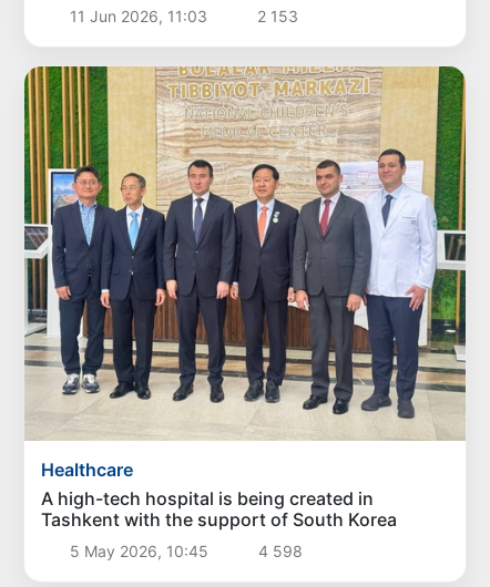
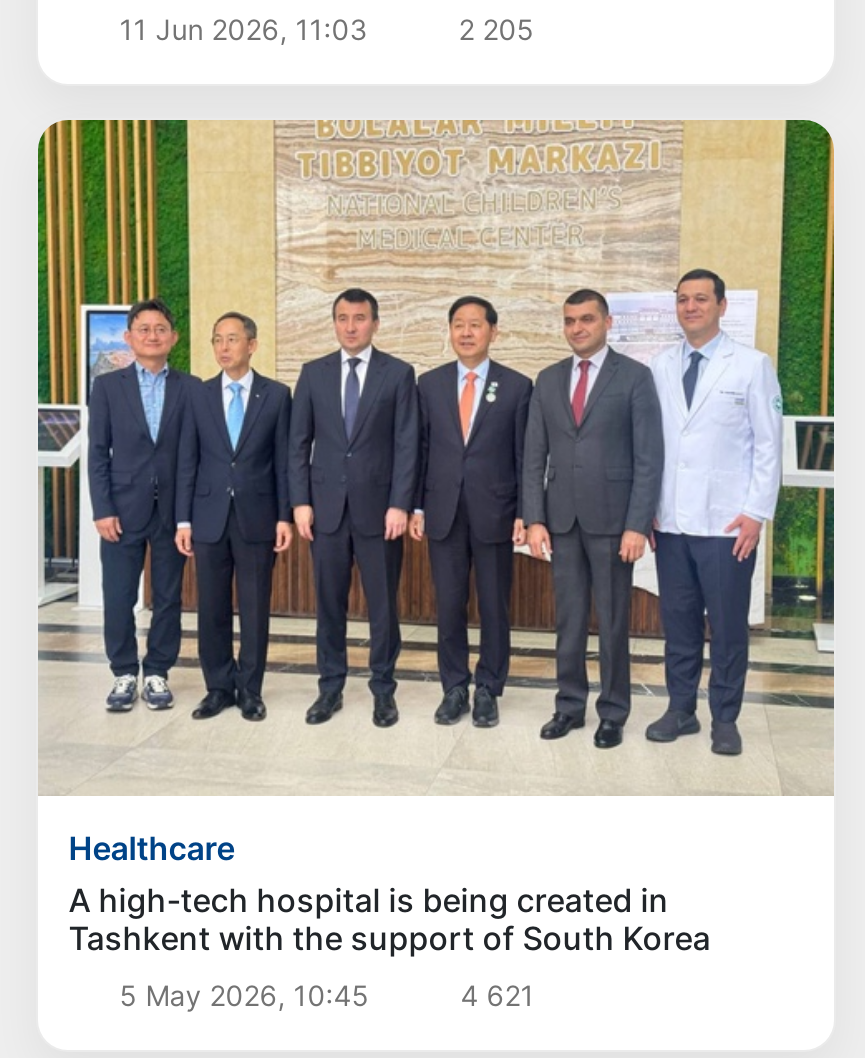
- 2 153
+ 2 205

- 4 598
+ 4 621
